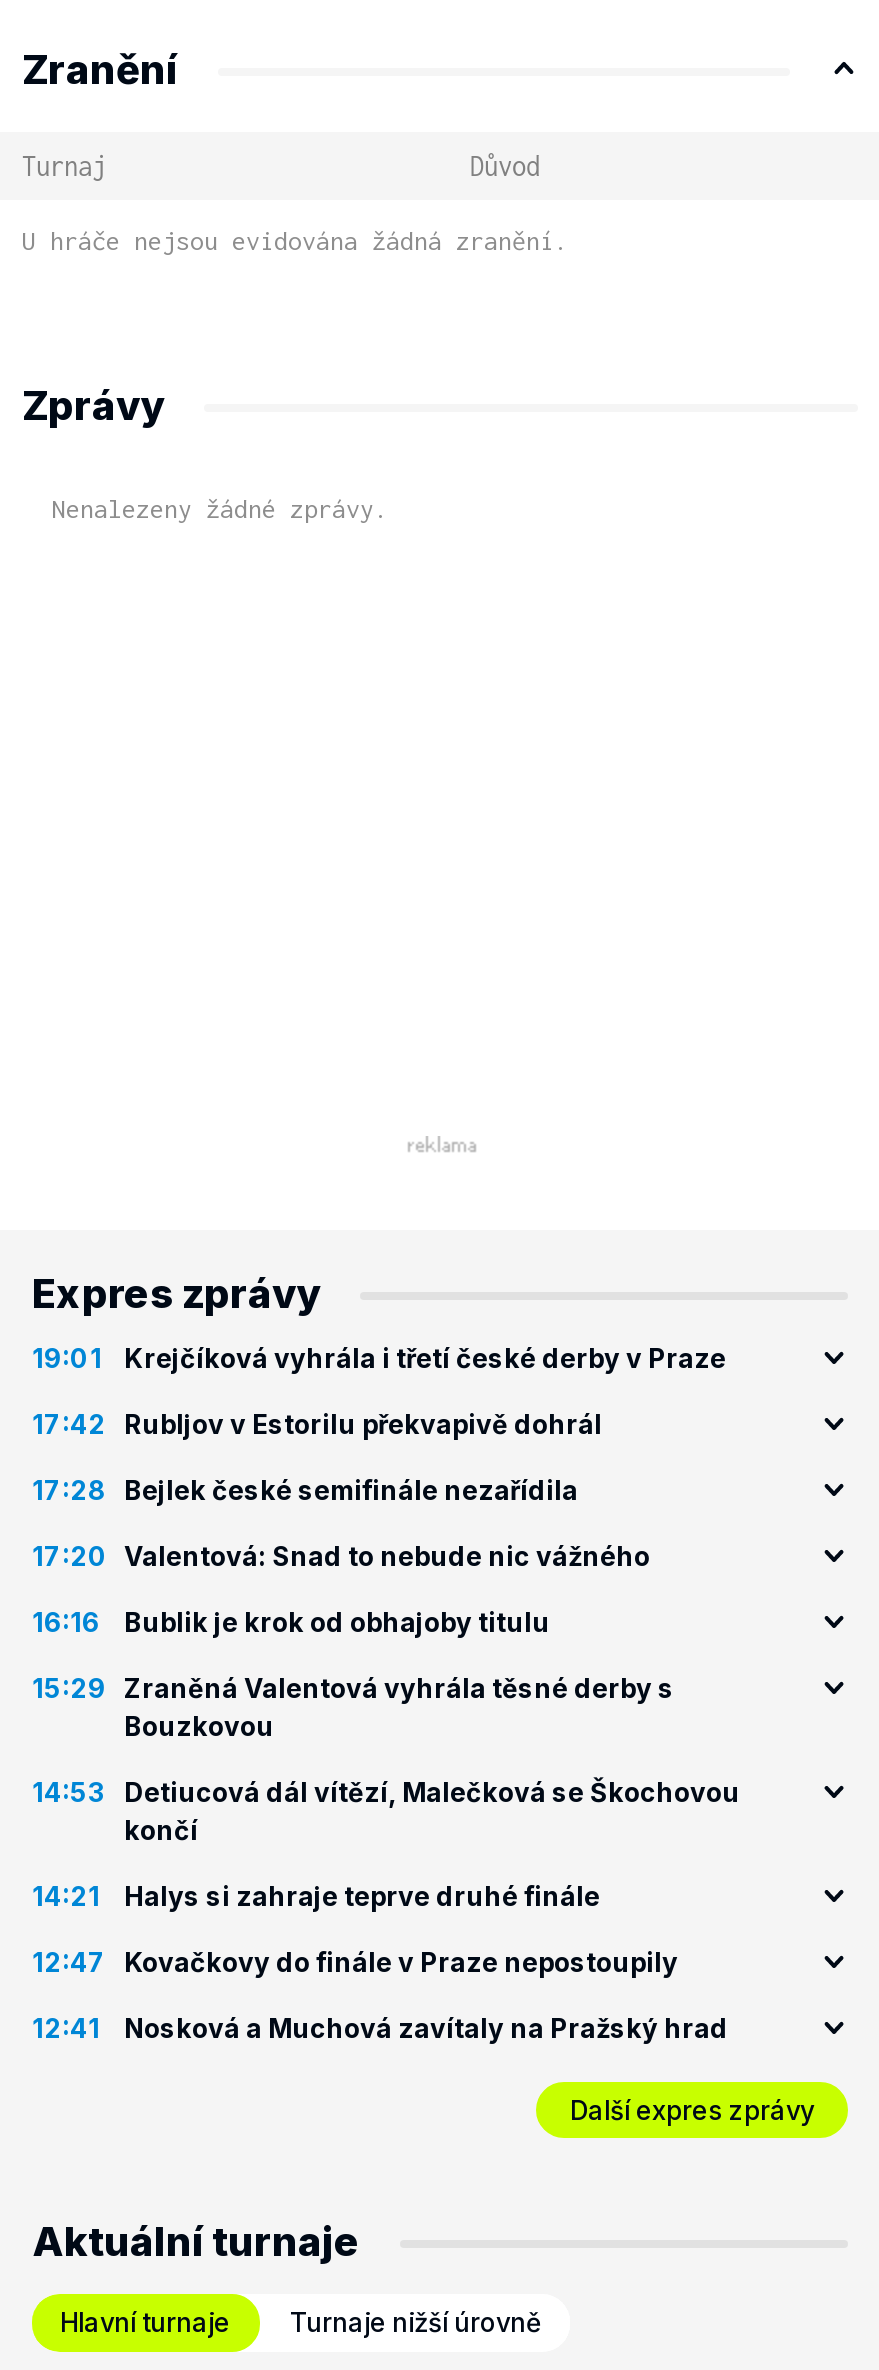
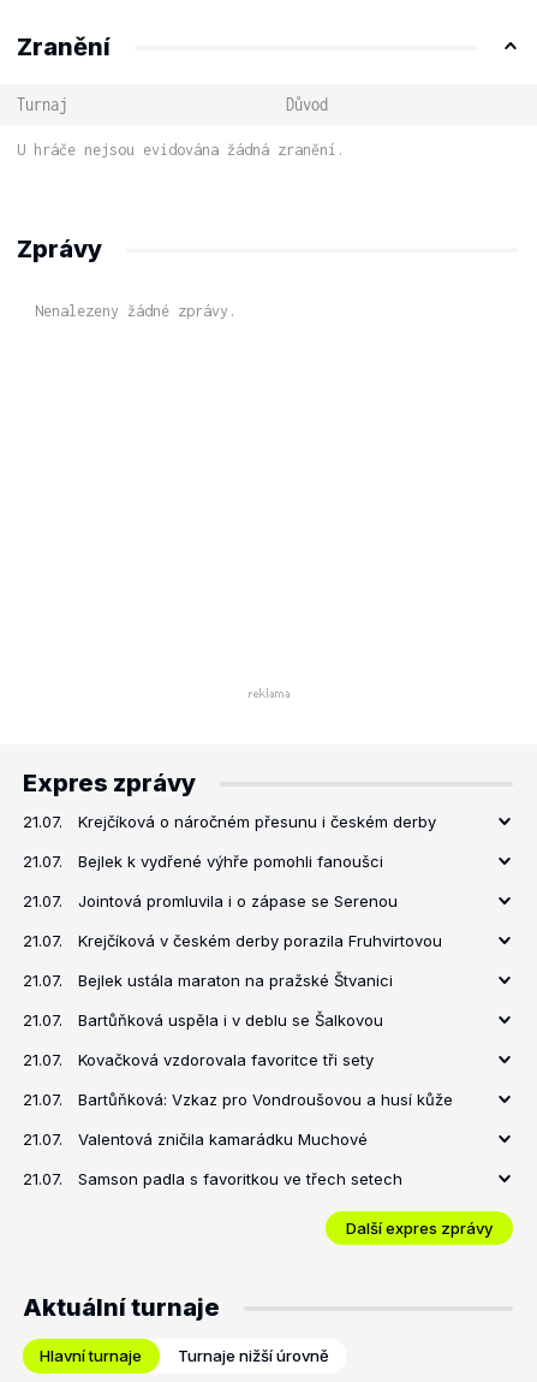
- 19:01
- Krejčíková vyhrála i třetí české derby v Praze
+ 21.07.
+ Krejčíková o náročném přesunu i českém derby

- 17:42 Rubljov v Estorilu překvapivě dohrál
+ 21.07.
+ Bejlek k vydřené výhře pomohli fanoušci

- 17:28 Bejlek české semifinále nezařídila
+ 21.07.
+ Jointová promluvila i o zápase se Serenou

- 17:20 Valentová: Snad to nebude nic vážného
+ 21.07.
+ Krejčíková v českém derby porazila Fruhvirtovou

- 16:16
- Bublik je krok od obhajoby titulu
+ 21.07.
+ Bejlek ustála maraton na pražské Štvanici

- 15:29 Zraněná Valentová vyhrála těsné derby s
- Bouzkovou
+ 21.07.
+ Bartůňková uspěla i v deblu se Šalkovou

- 14:53 Detiucová dál vítězí, Malečková se Škochovou
- končí
+ 21.07.
+ Kovačková vzdorovala favoritce tři sety

- 14:21
- Halys si zahraje teprve druhé finále
+ 21.07.
+ Bartůňková: Vzkaz pro Vondroušovou a husí kůže

- 12:47 Kovačkovy do finále v Praze nepostoupily
+ 21.07.
+ Valentová zničila kamarádku Muchové

- 12:41
- Nosková a Muchová zavítaly na Pražský hrad
+ 21.07.
+ Samson padla s favoritkou ve třech setech
